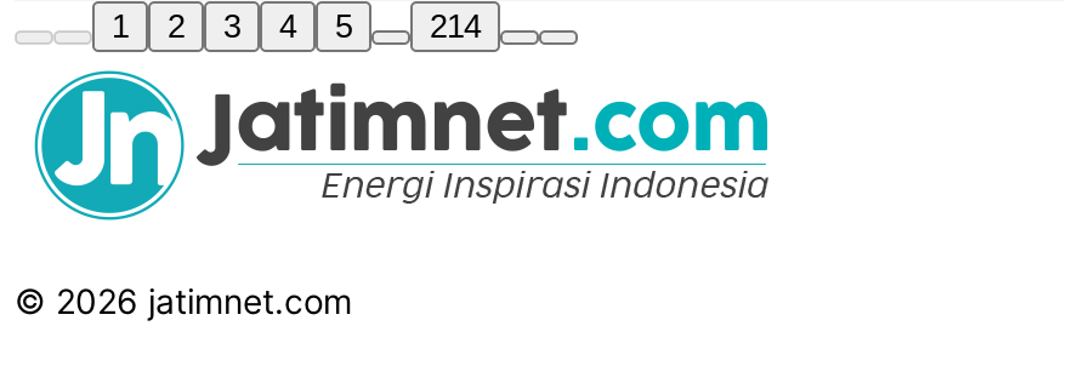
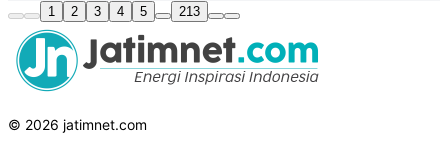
- 214
+ 213
